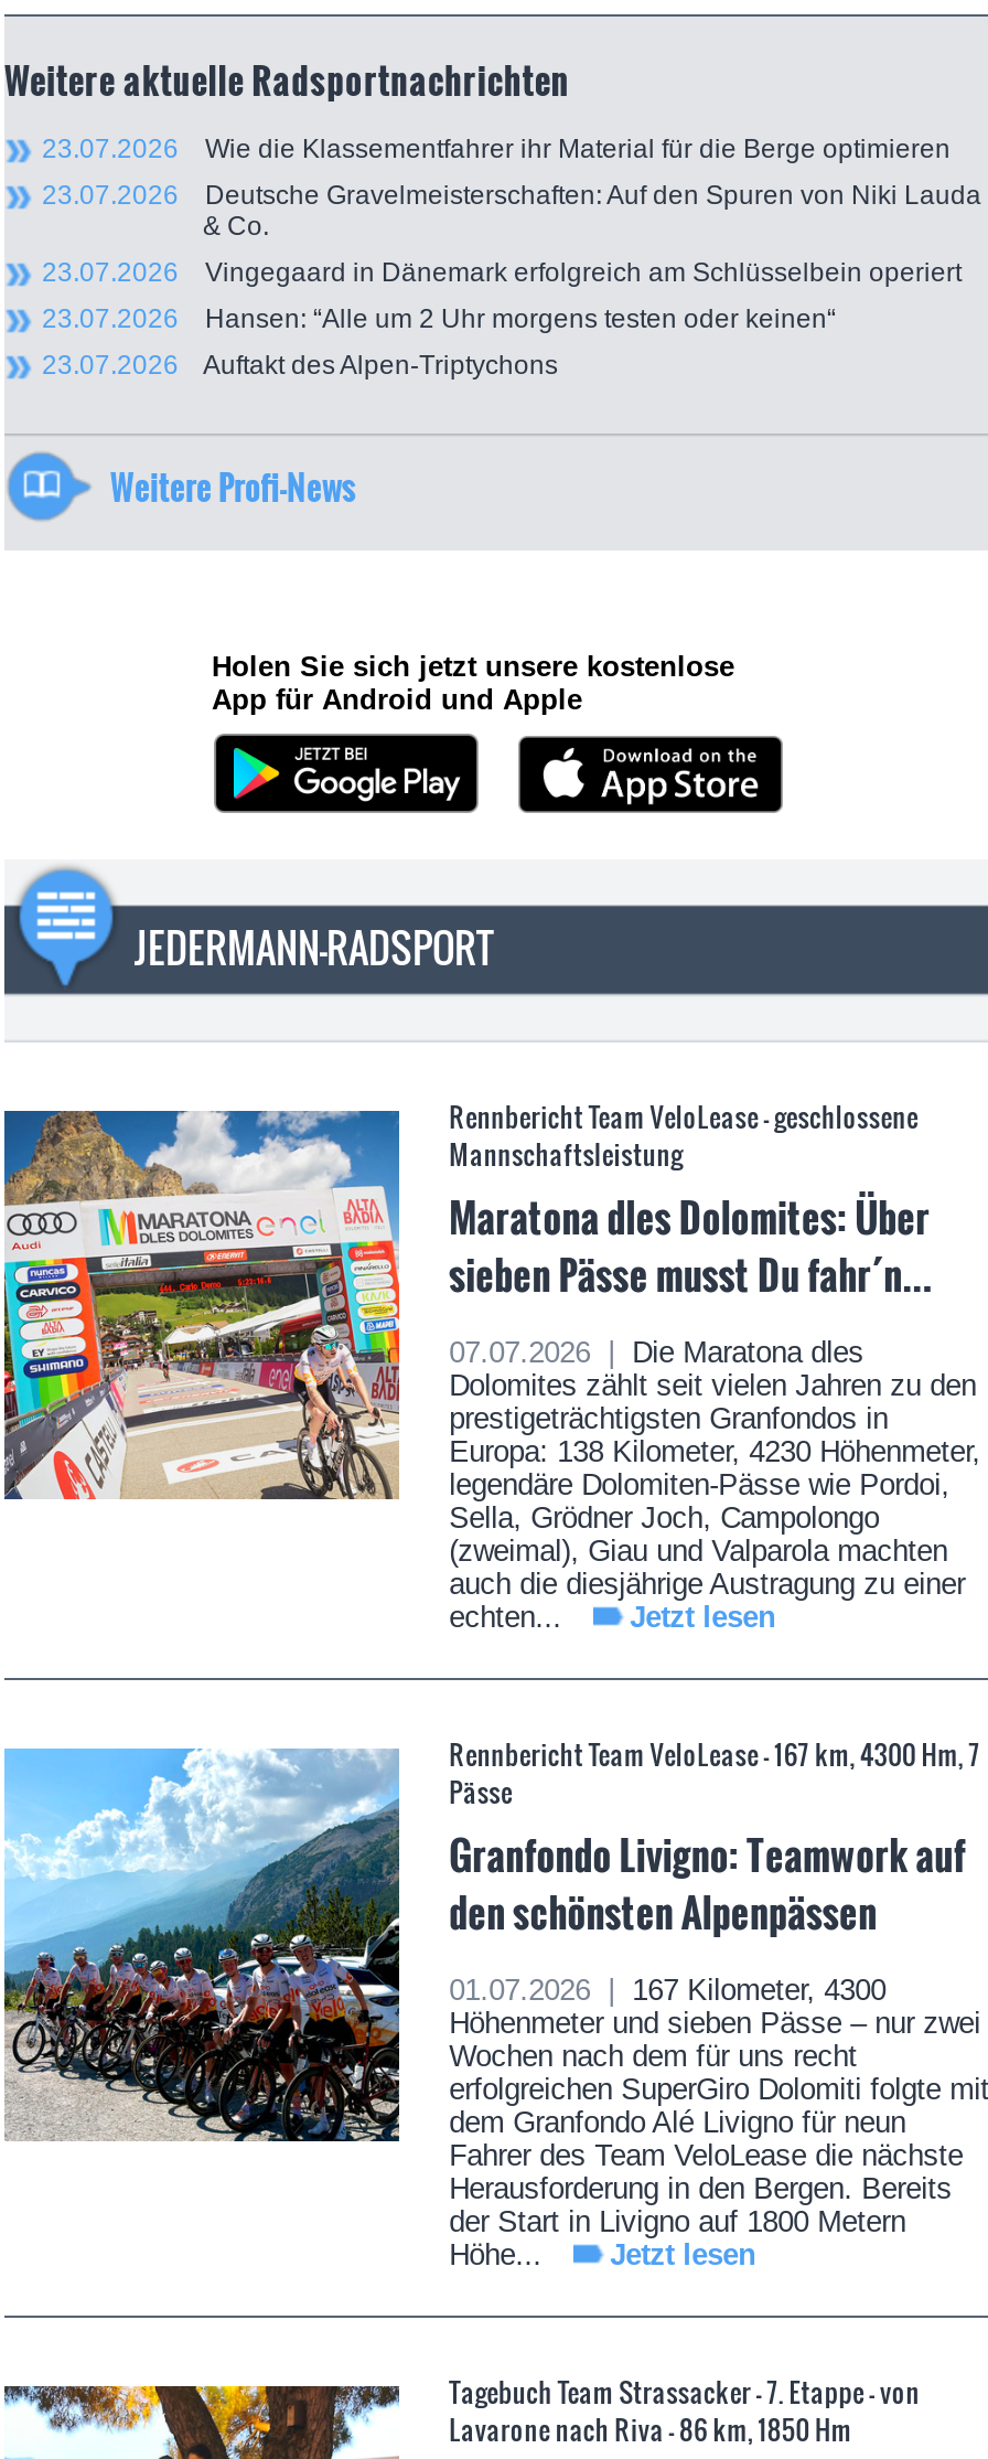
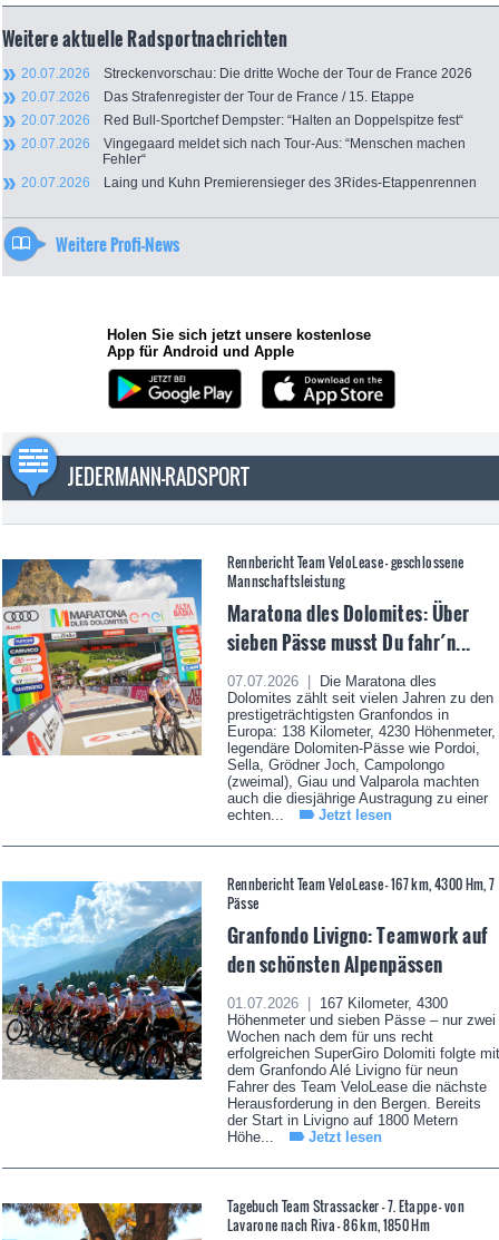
- 23.07.2026 Wie die Klassementfahrer ihr Material für die Berge optimieren
+ 20.07.2026 Streckenvorschau: Die dritte Woche der Tour de France 2026

- 23.07.2026 Deutsche Gravelmeisterschaften: Auf den Spuren von Niki Lauda
- & Co.
+ 20.07.2026 Das Strafenregister der Tour de France / 15. Etappe

- 23.07.2026 Vingegaard in Dänemark erfolgreich am Schlüsselbein operiert
+ 20.07.2026 Red Bull-Sportchef Dempster: “Halten an Doppelspitze fest“

- 23.07.2026 Hansen: “Alle um 2 Uhr morgens testen oder keinen“
+ 20.07.2026 Vingegaard meldet sich nach Tour-Aus: “Menschen machen
+ Fehler“

- 23.07.2026 Auftakt des Alpen-Triptychons
+ 20.07.2026 Laing und Kuhn Premierensieger des 3Rides-Etappenrennen
